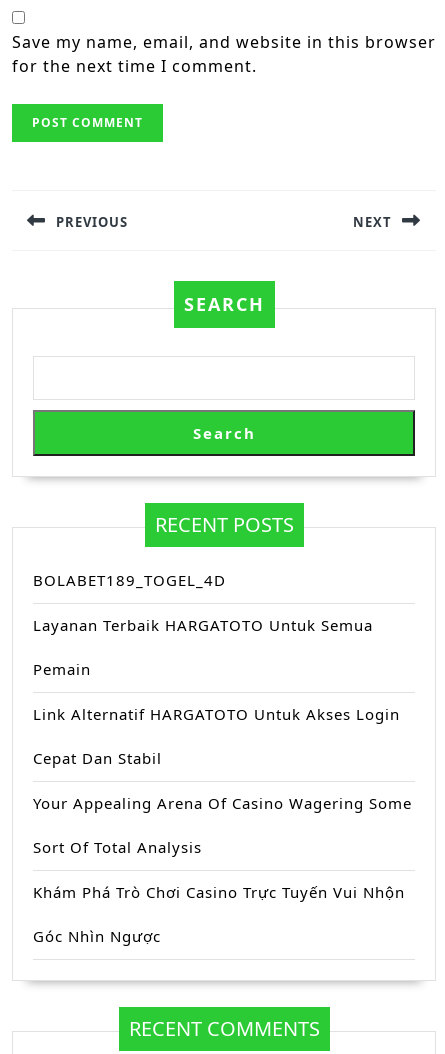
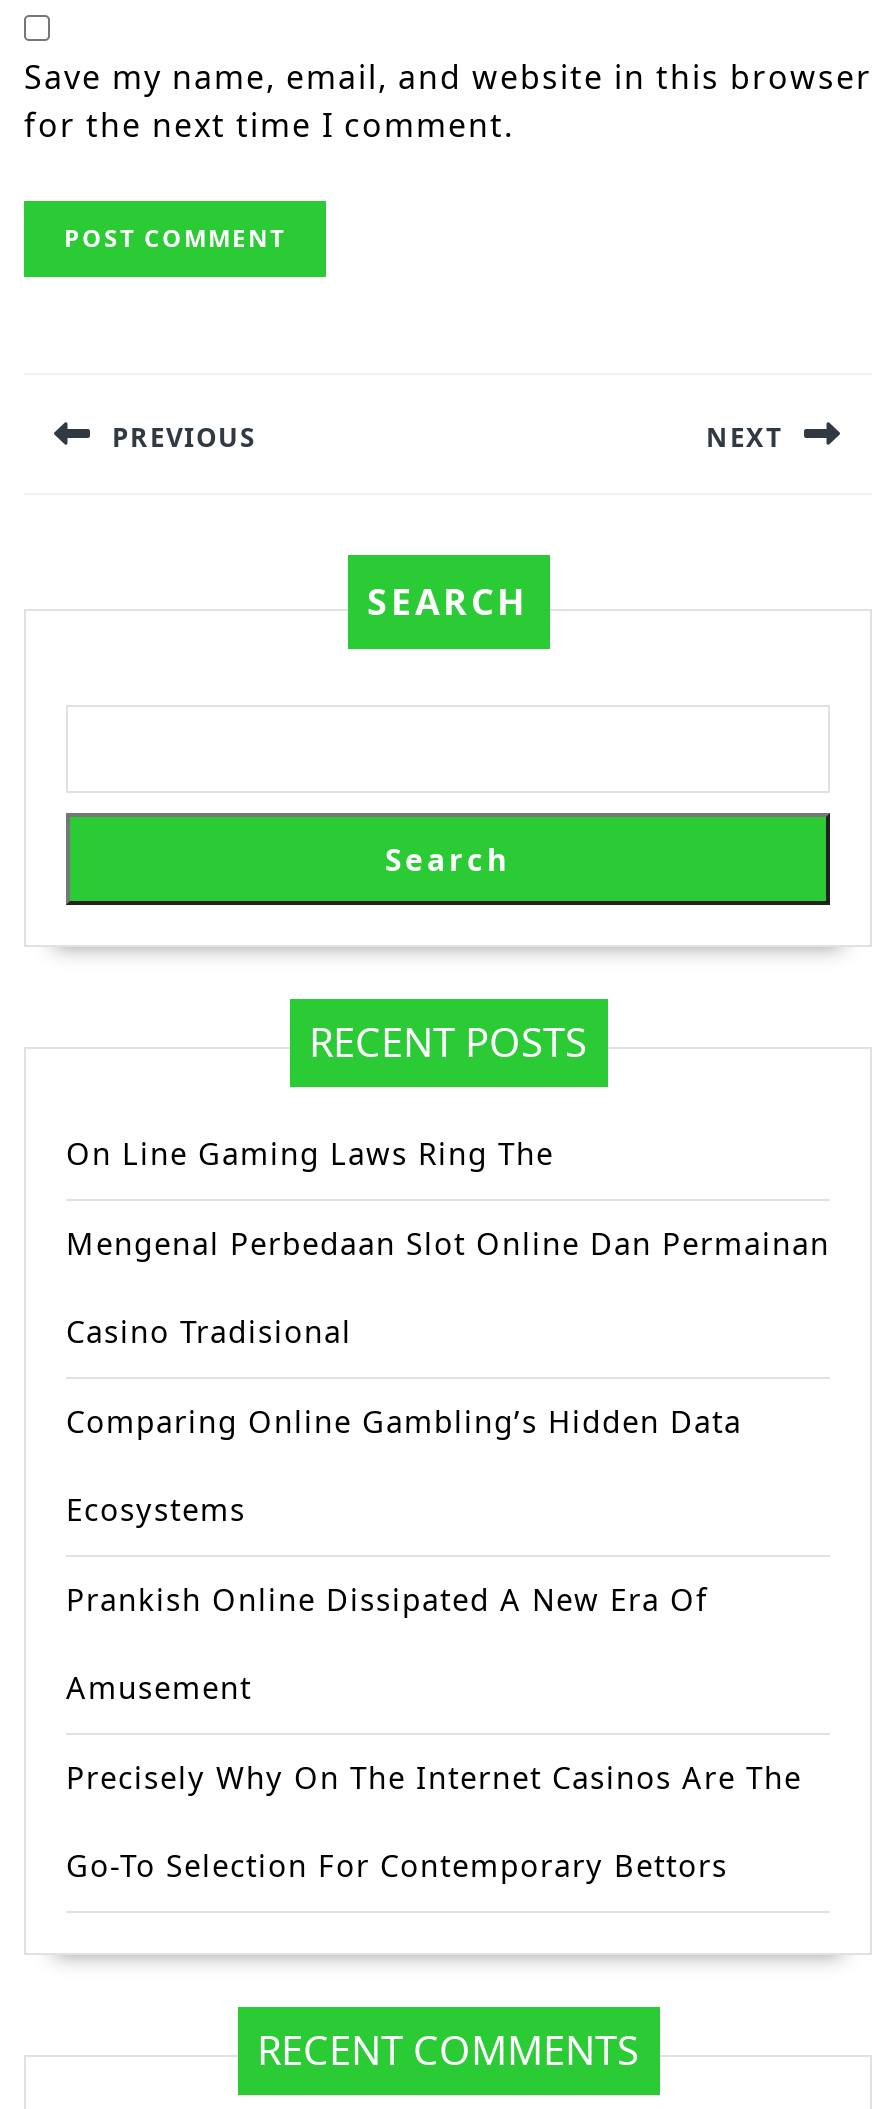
- BOLABET189_TOGEL_4D
+ On Line Gaming Laws Ring The

- Layanan Terbaik HARGATOTO Untuk Semua
+ Mengenal Perbedaan Slot Online Dan Permainan

- Pemain
+ Casino Tradisional

- Link Alternatif HARGATOTO Untuk Akses Login
+ Comparing Online Gambling’s Hidden Data

- Cepat Dan Stabil
+ Ecosystems

- Your Appealing Arena Of Casino Wagering Some
+ Prankish Online Dissipated A New Era Of

- Sort Of Total Analysis
+ Amusement

- Khám Phá Trò Chơi Casino Trực Tuyến Vui Nhộn
+ Precisely Why On The Internet Casinos Are The

- Góc Nhìn Ngược
+ Go-To Selection For Contemporary Bettors
